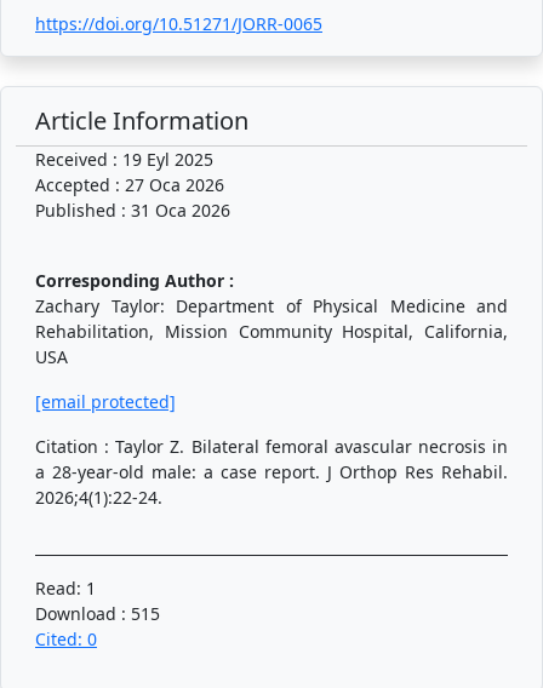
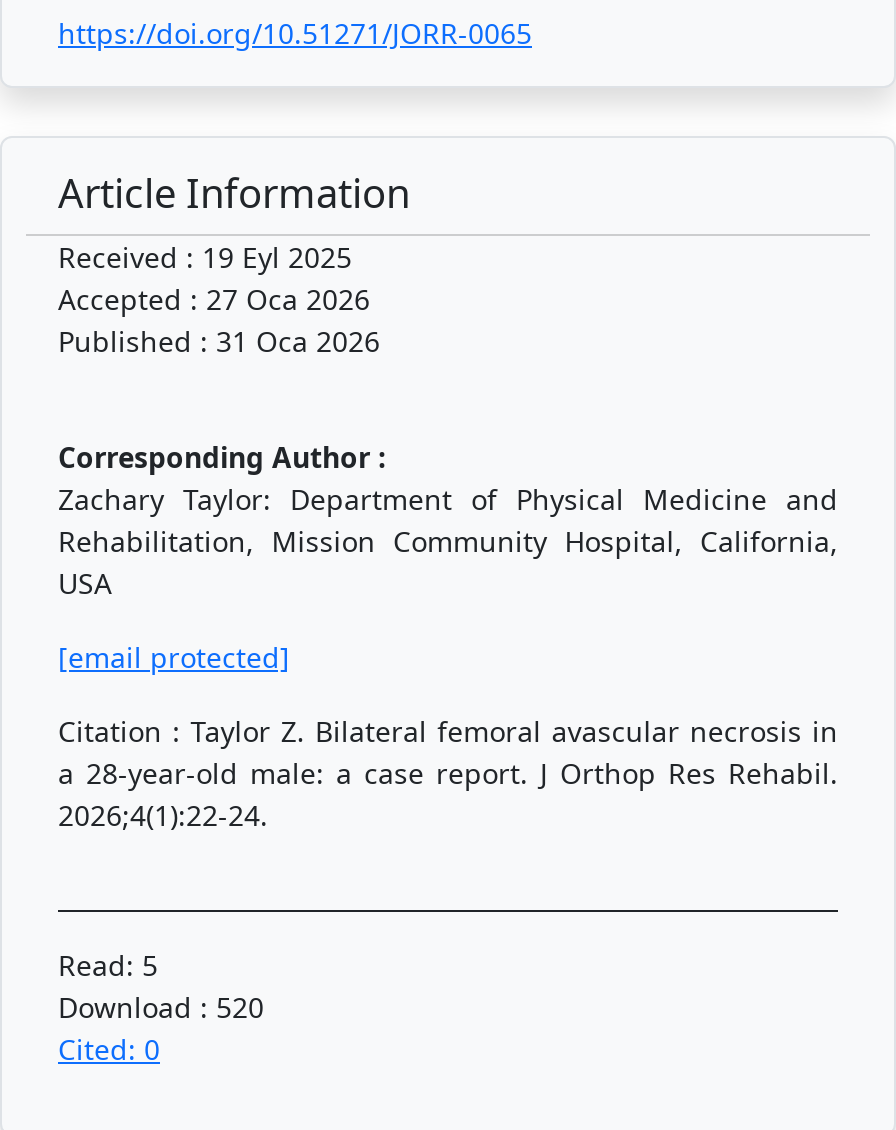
- Read: 1
+ Read: 5

- Download : 515
+ Download : 520
